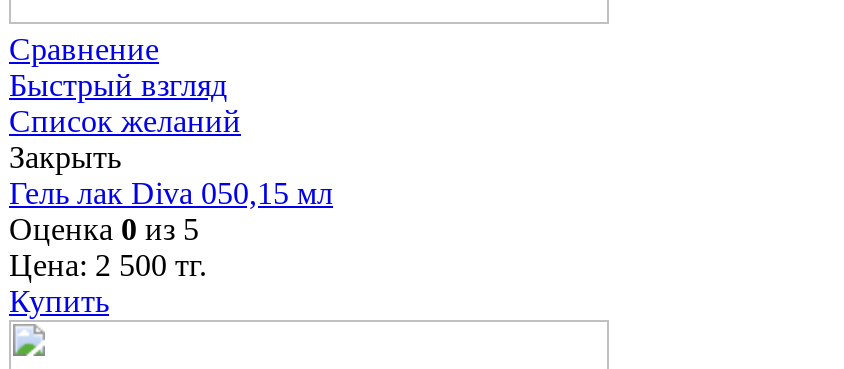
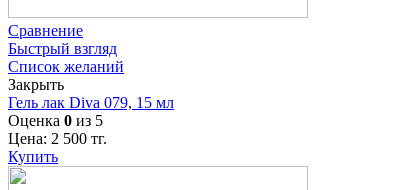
- Гель лак Diva 050,15 мл
+ Гель лак Diva 079, 15 мл
